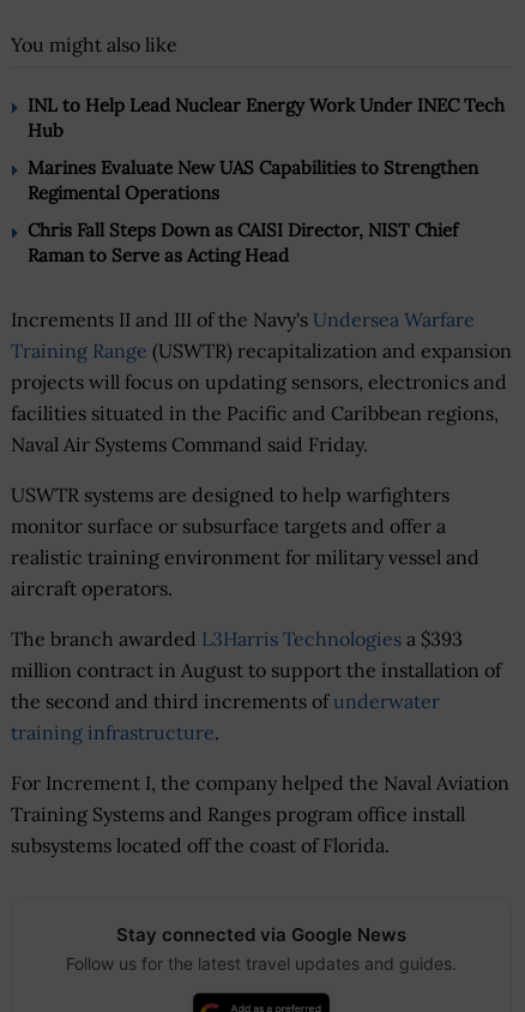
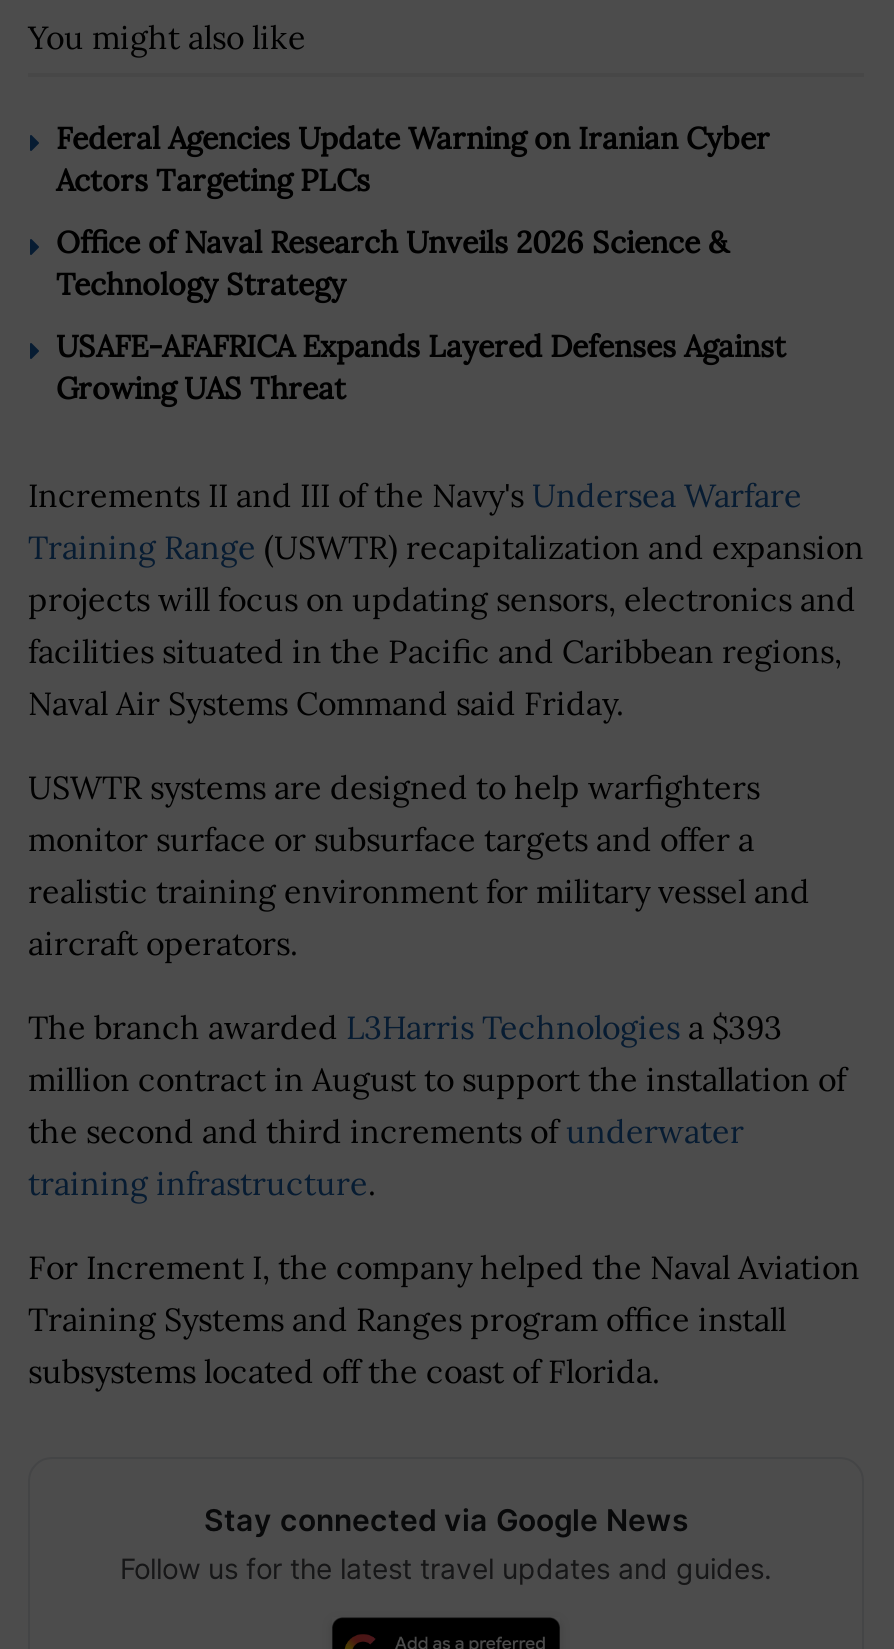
- INL to Help Lead Nuclear Energy Work Under INEC Tech
- Hub
+ Federal Agencies Update Warning on Iranian Cyber
+ Actors Targeting PLCs

- Marines Evaluate New UAS Capabilities to Strengthen
- Regimental Operations
+ Office of Naval Research Unveils 2026 Science &
+ Technology Strategy

- Chris Fall Steps Down as CAISI Director, NIST Chief
- Raman to Serve as Acting Head
+ USAFE-AFAFRICA Expands Layered Defenses Against
+ Growing UAS Threat
